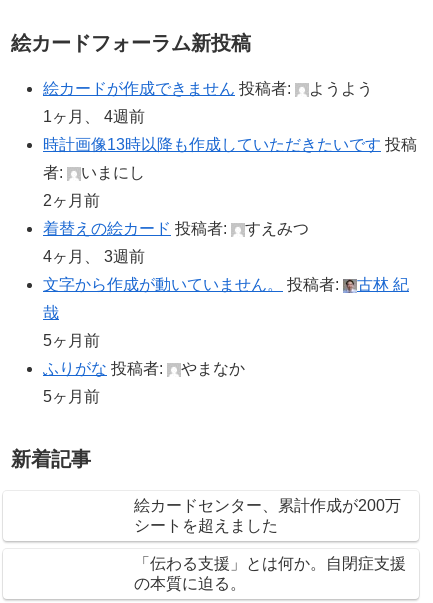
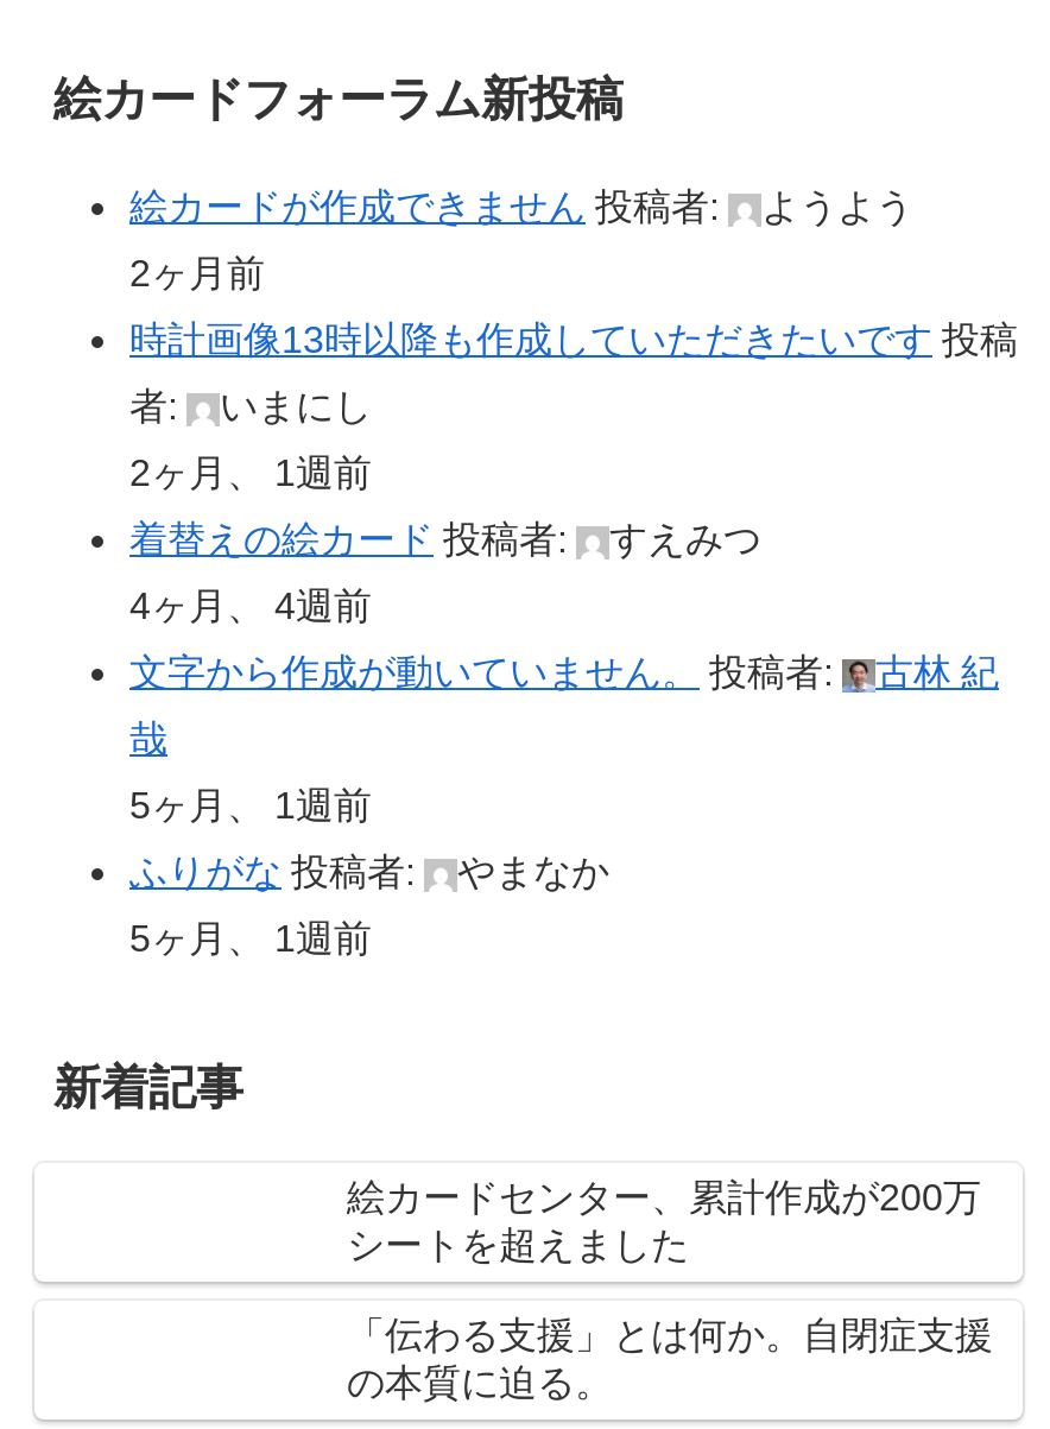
- 1ヶ月、 4週前
+ 2ヶ月前

- 2ヶ月前
+ 2ヶ月、 1週前

- 4ヶ月、 3週前
+ 4ヶ月、 4週前

- 5ヶ月前
+ 5ヶ月、 1週前

- 5ヶ月前
+ 5ヶ月、 1週前
